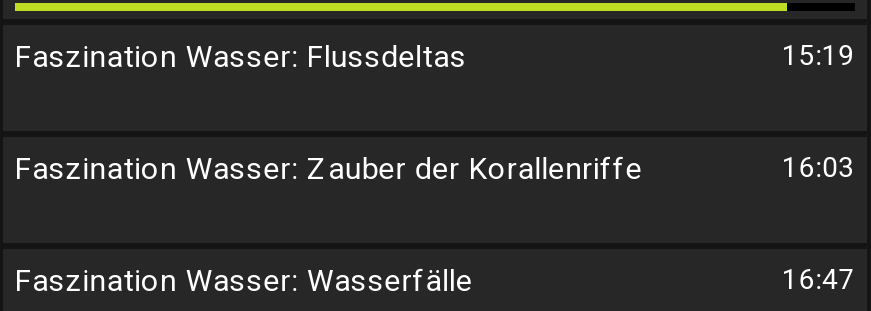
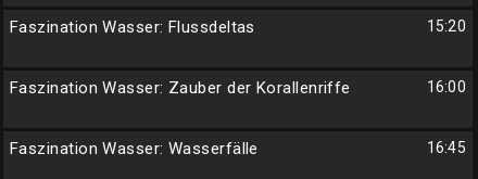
- 15:19
+ 15:20

- 16:03
+ 16:00

- 16:47
+ 16:45
